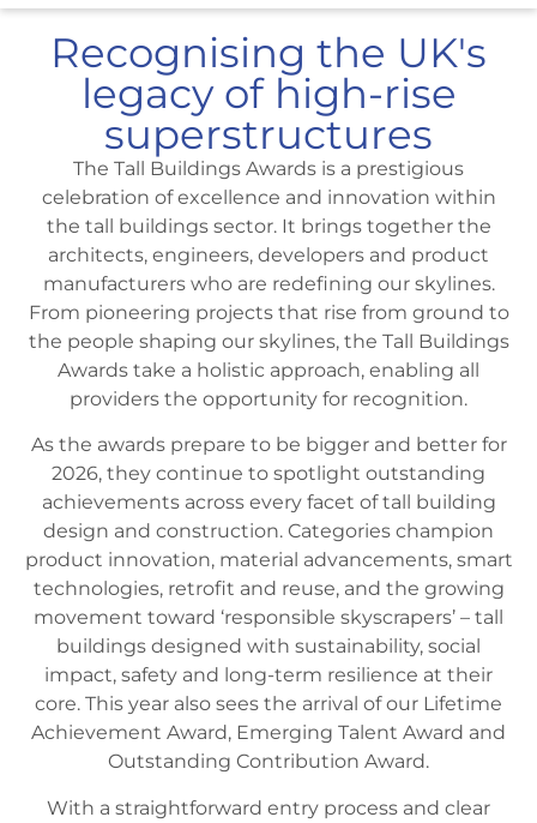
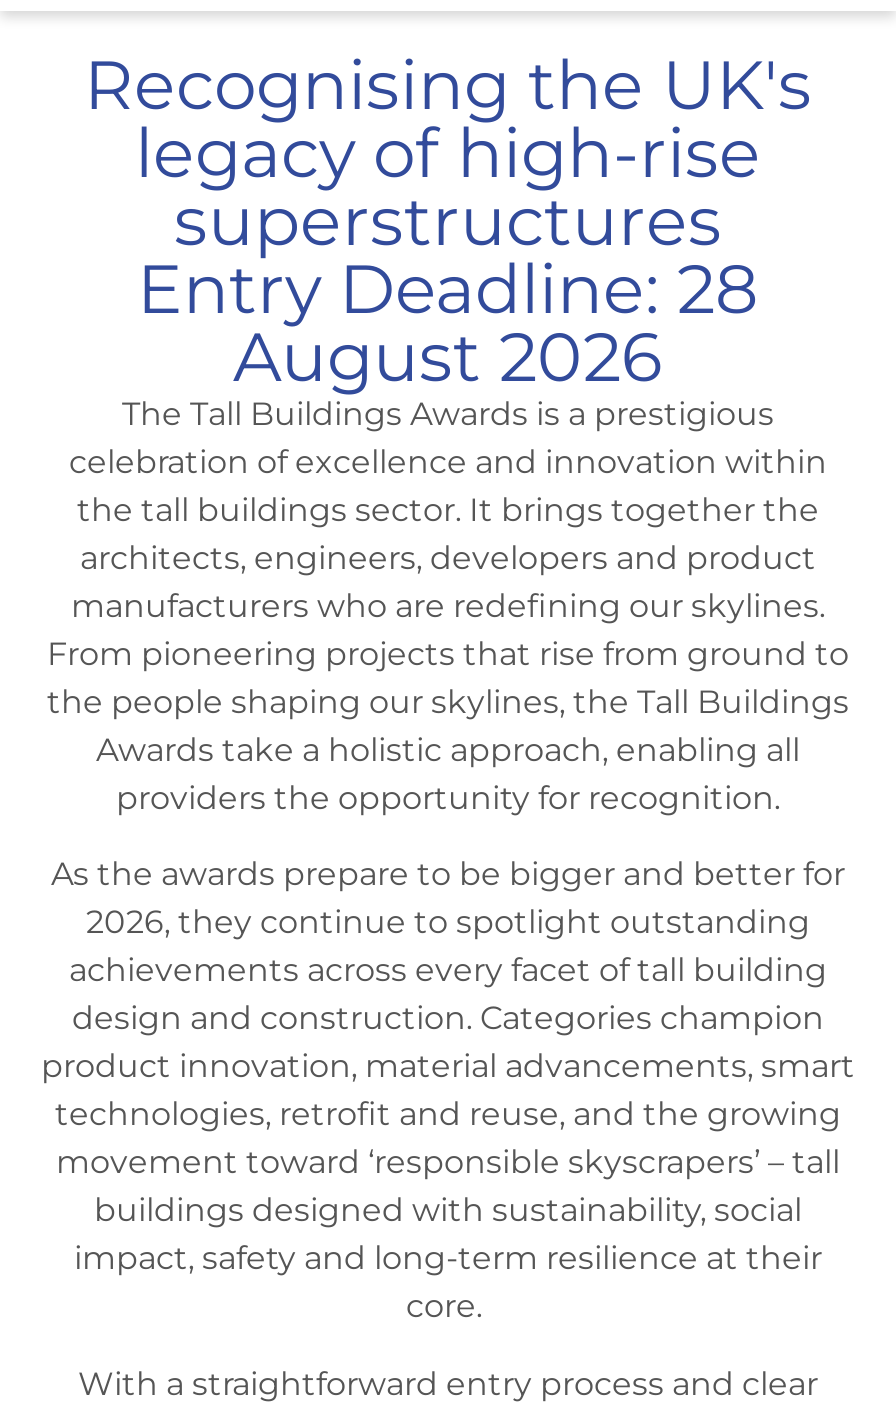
moved down: The Tall Buildings Awards is a prestigious | celebration of excellence and innovation within | the tall buildings sector. It brings together the | ... | buildings designed with sustainability, social | impact, safety and long-term resilience at their

+ Entry Deadline: 28
+ August 2026

- core. This year also sees the arrival of our Lifetime
- Achievement Award, Emerging Talent Award and
- Outstanding Contribution Award.
+ core.
